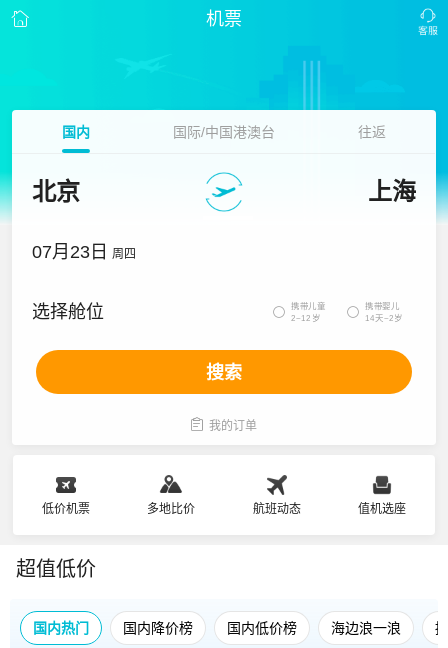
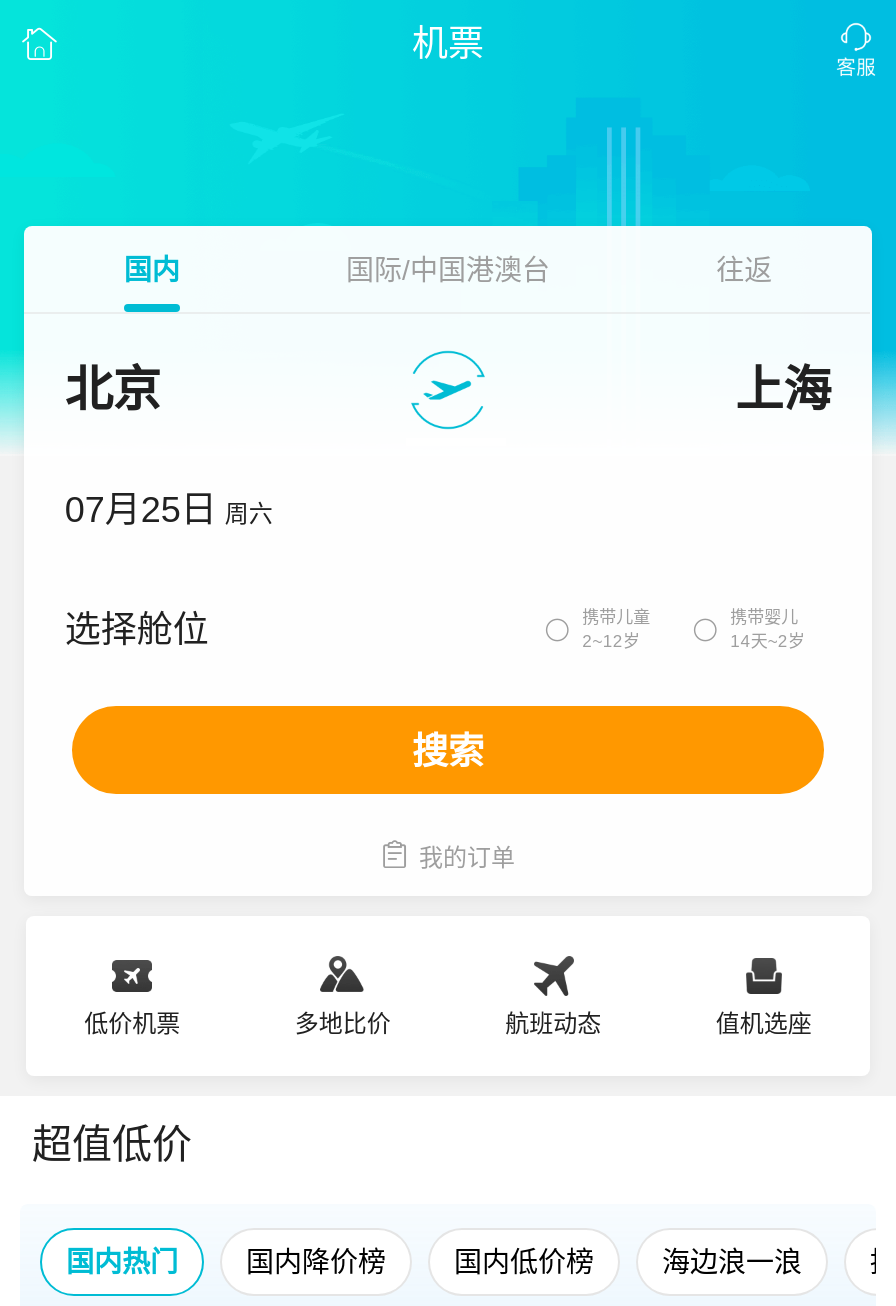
- 07月23日 周四
+ 07月25日 周六
